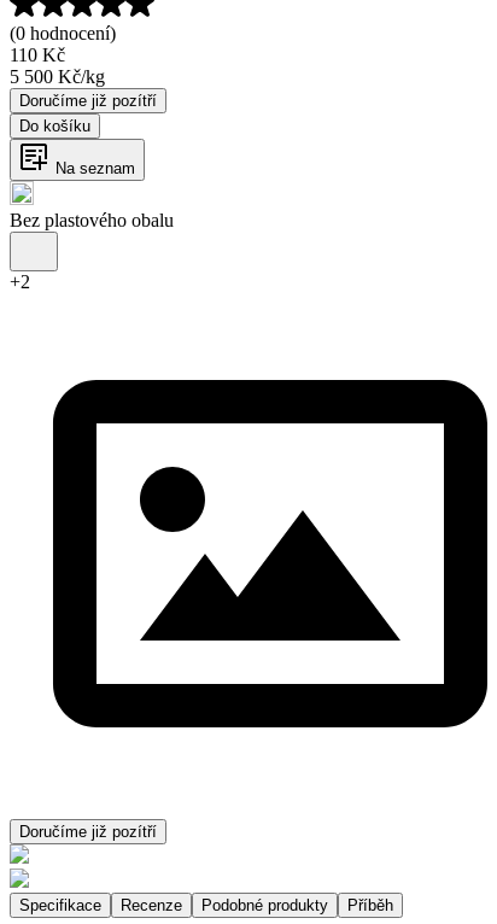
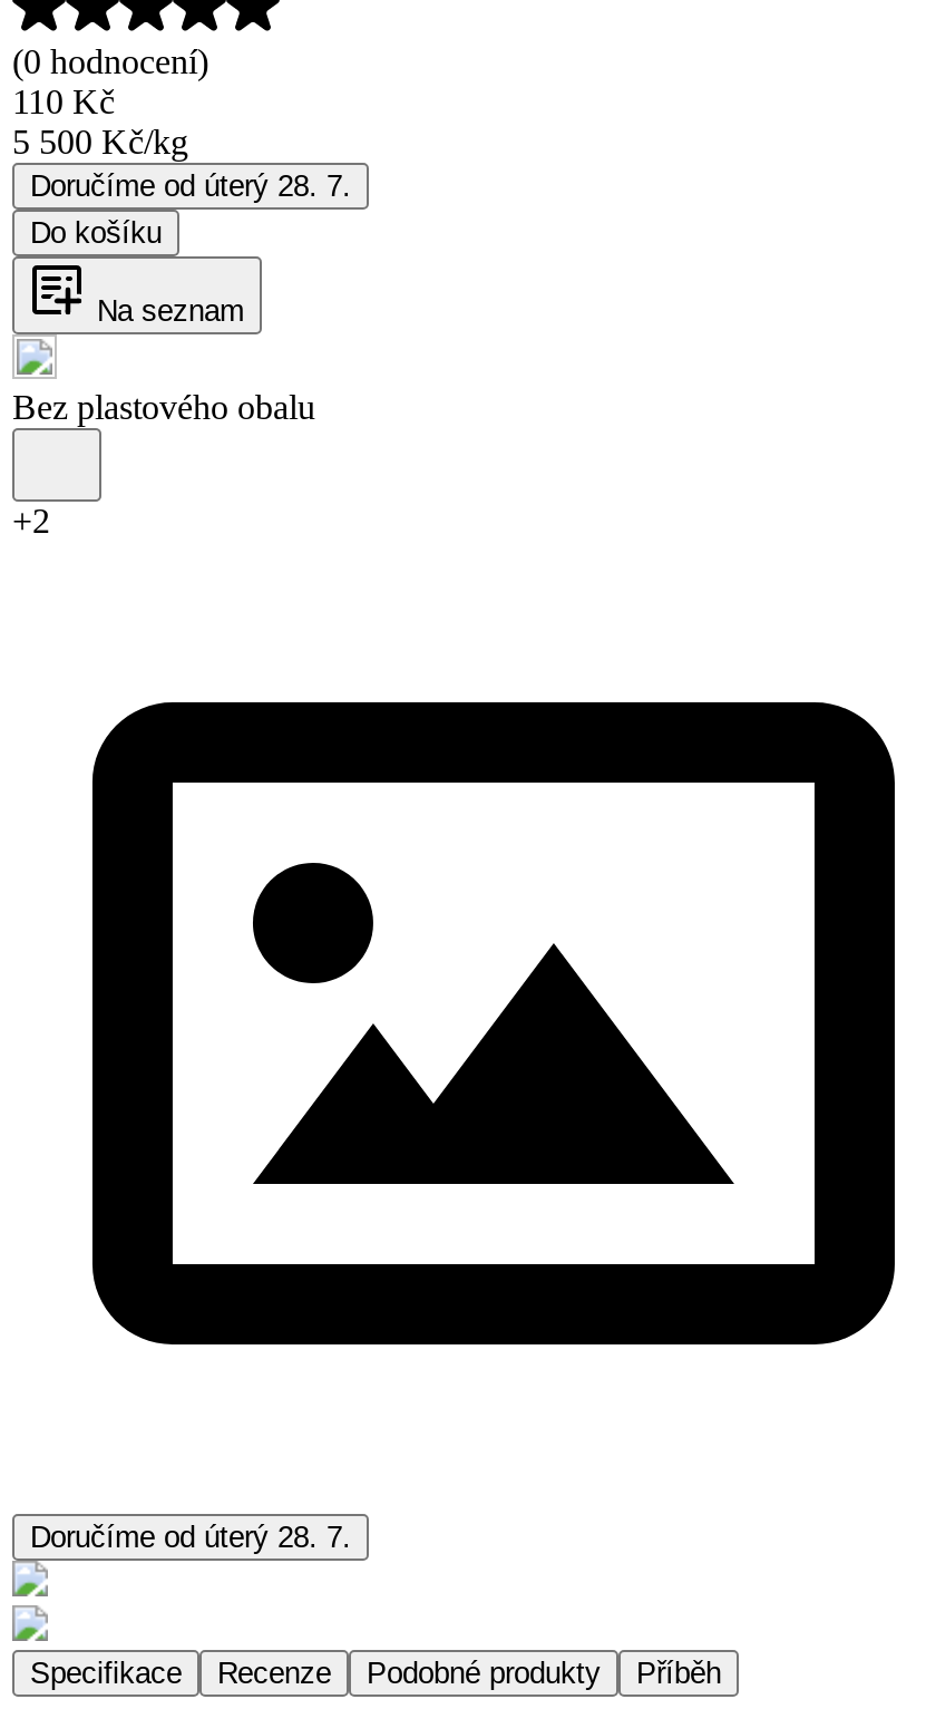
- Doručíme již pozítří
+ Doručíme od úterý 28. 7.

- Doručíme již pozítří
+ Doručíme od úterý 28. 7.
